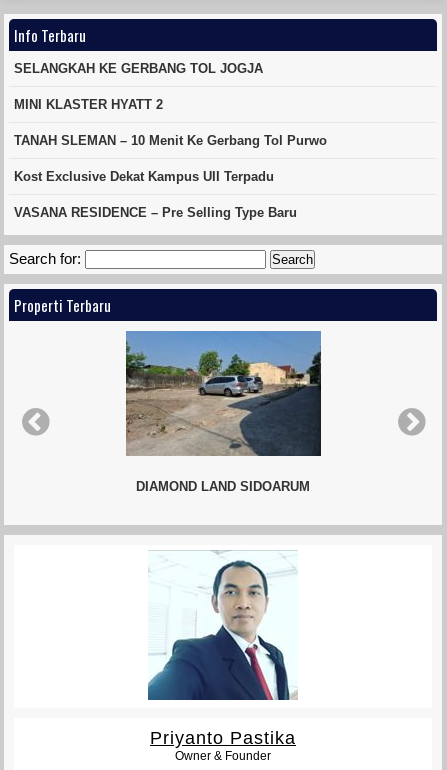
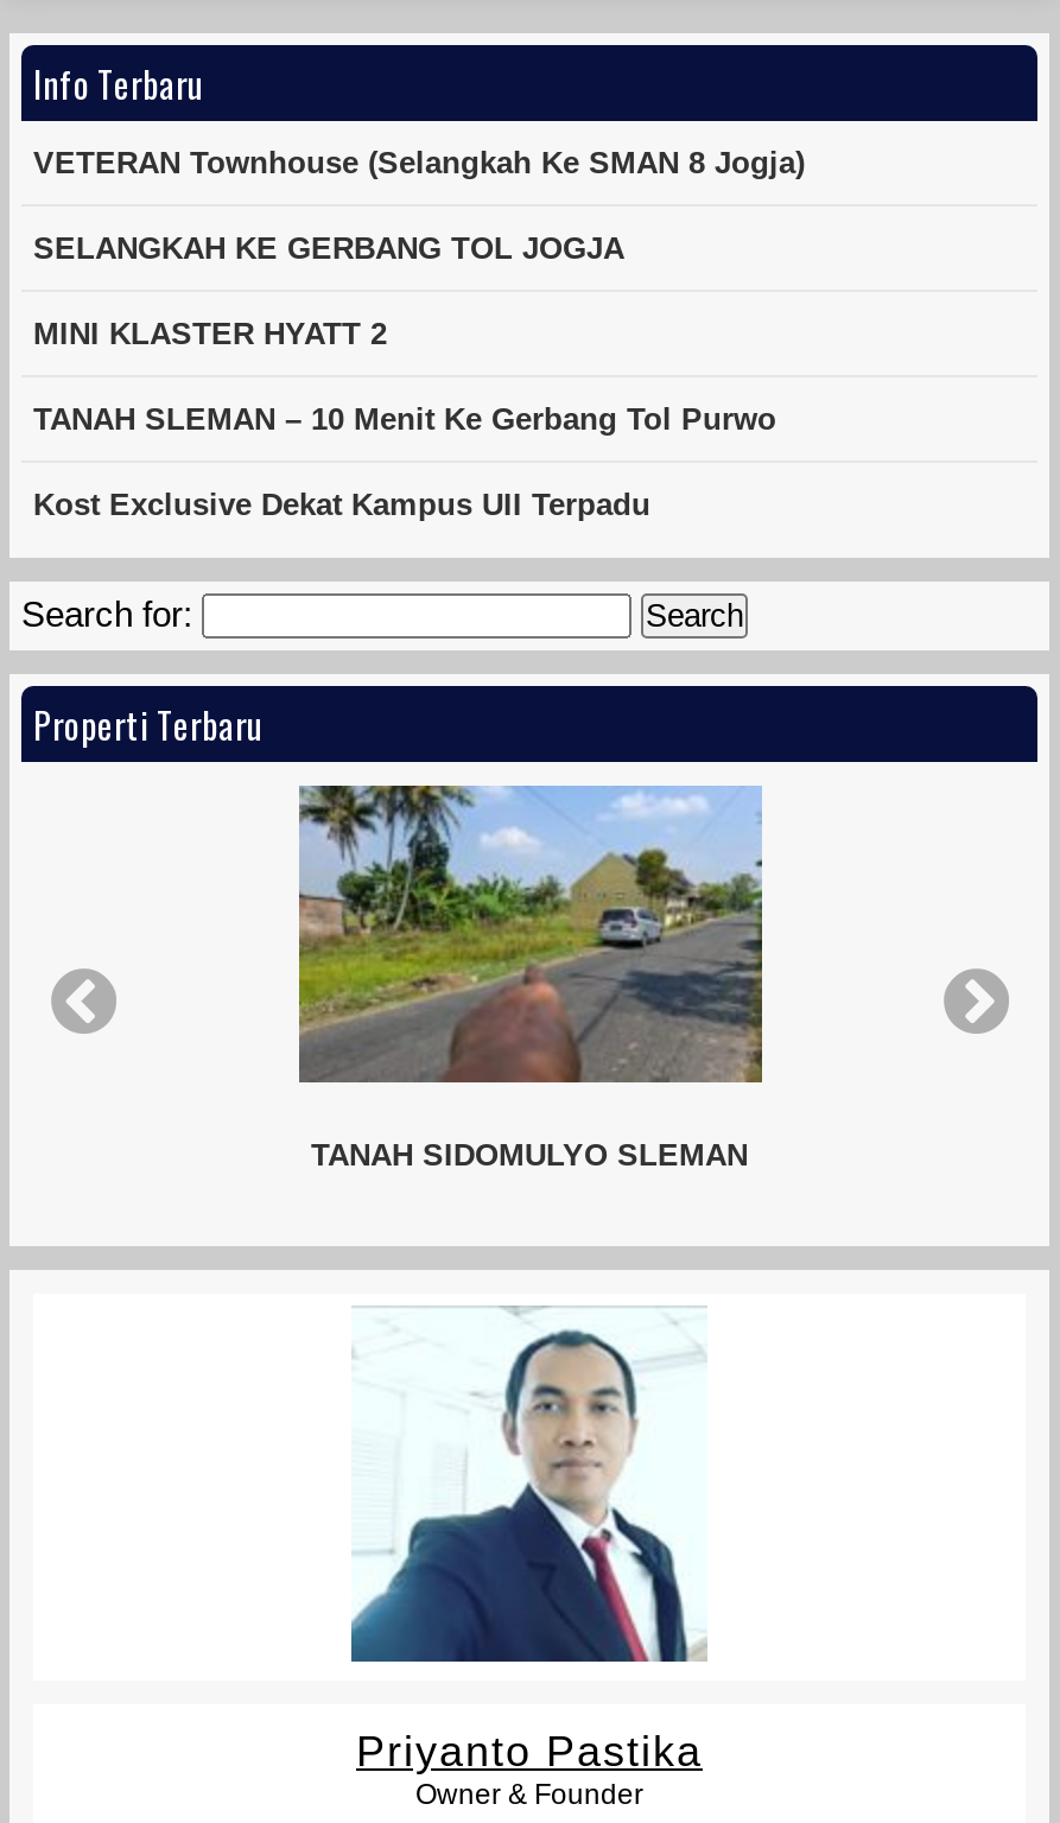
+ VETERAN Townhouse (Selangkah Ke SMAN 8 Jogja)

moved down: SELANGKAH KE GERBANG TOL JOGJA | MINI KLASTER HYATT 2 | TANAH SLEMAN – 10 Menit Ke Gerbang Tol Purwo | Kost Exclusive Dekat Kampus UII Terpadu

- VASANA RESIDENCE – Pre Selling Type Baru

- [image]
- DIAMOND LAND SIDOARUM
+ [image]
+ TANAH SIDOMULYO SLEMAN
